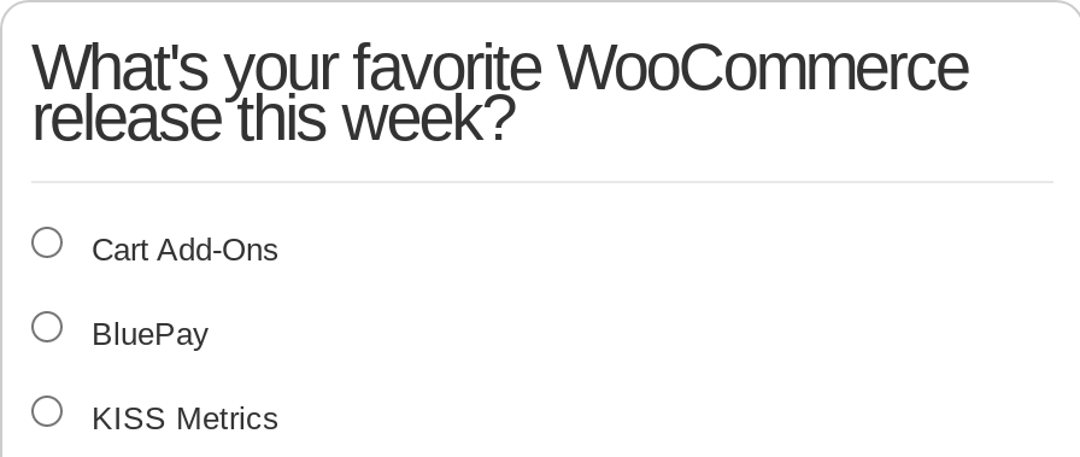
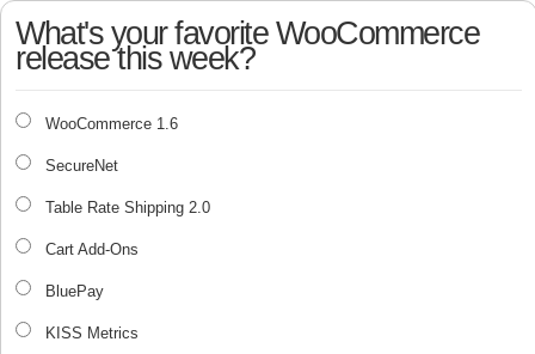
+ WooCommerce 1.6
+ SecureNet
+ Table Rate Shipping 2.0
